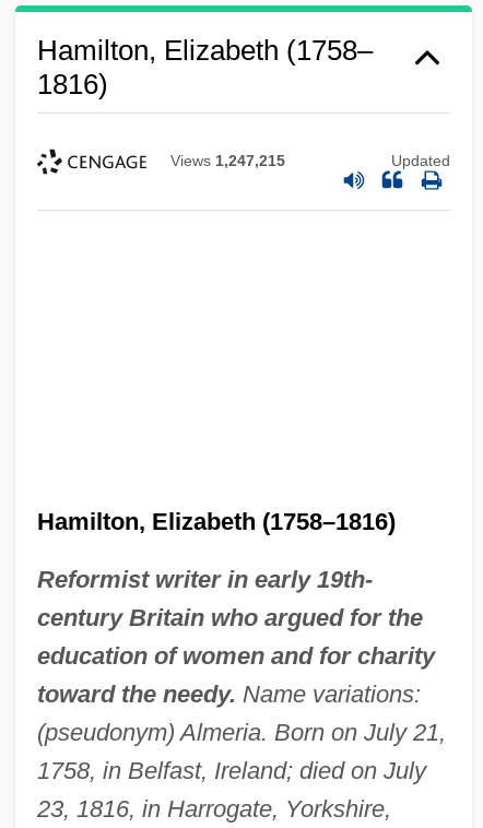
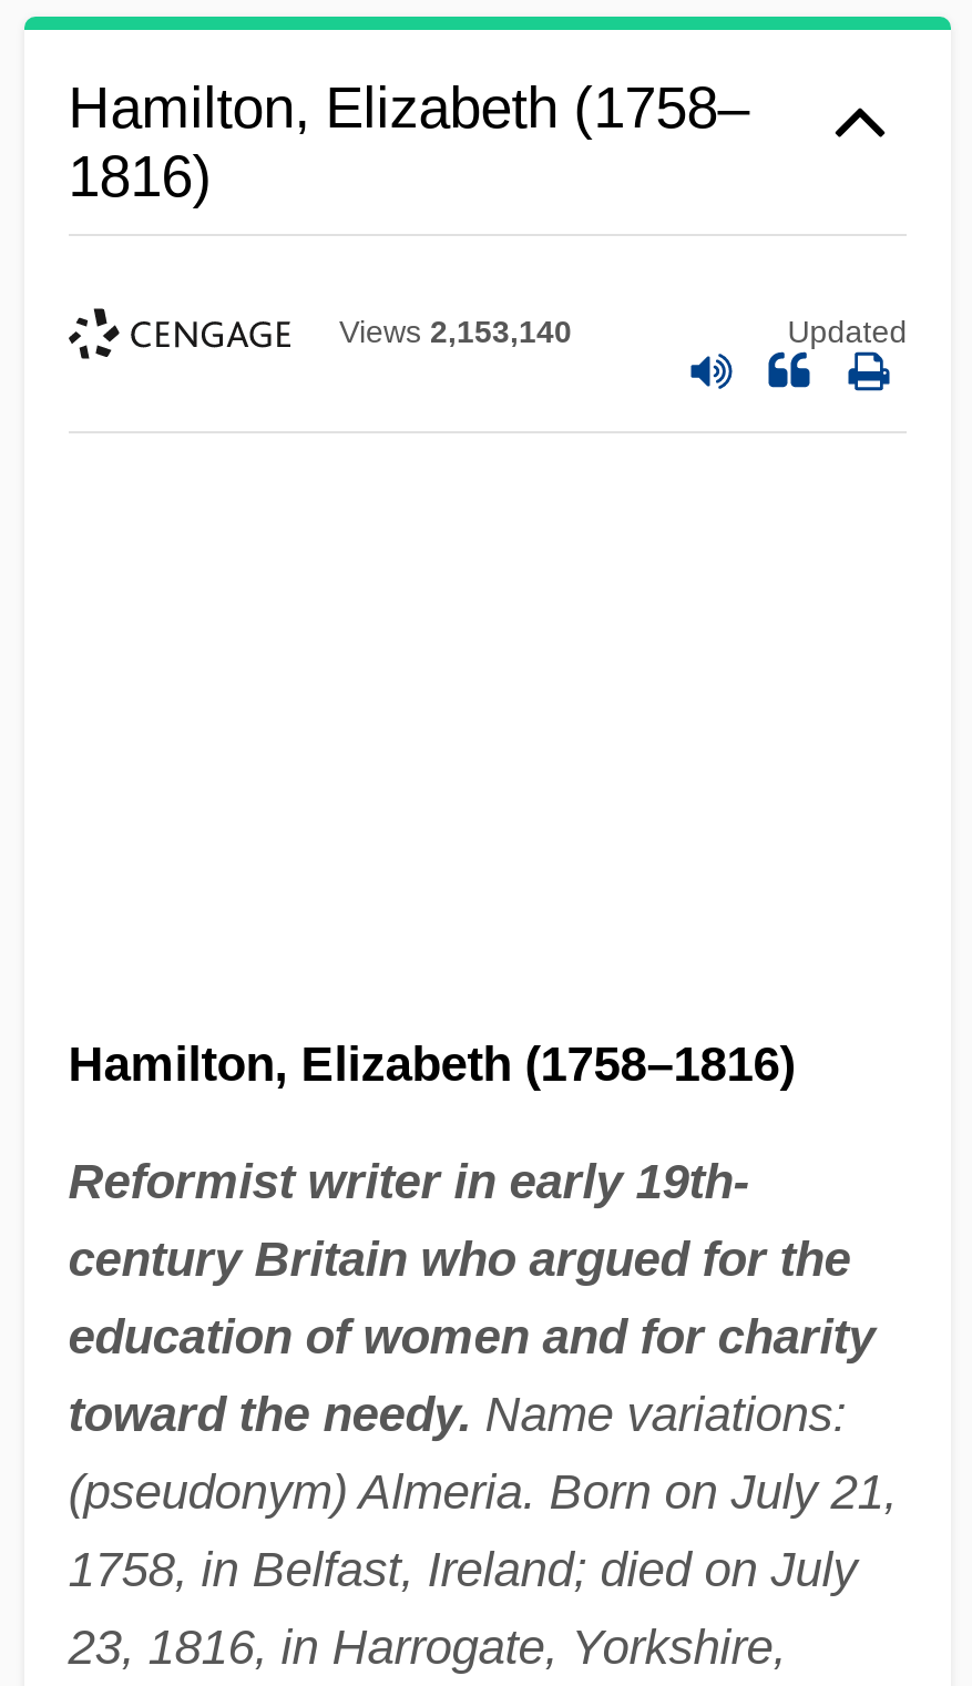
- Views 1,247,215
+ Views 2,153,140
